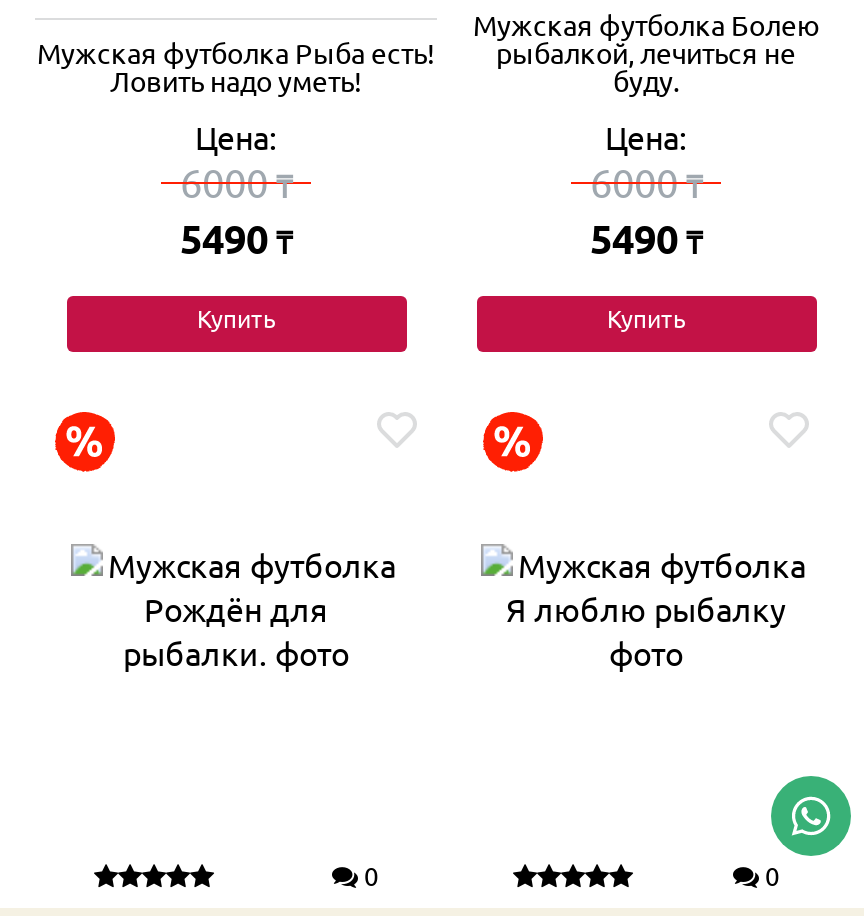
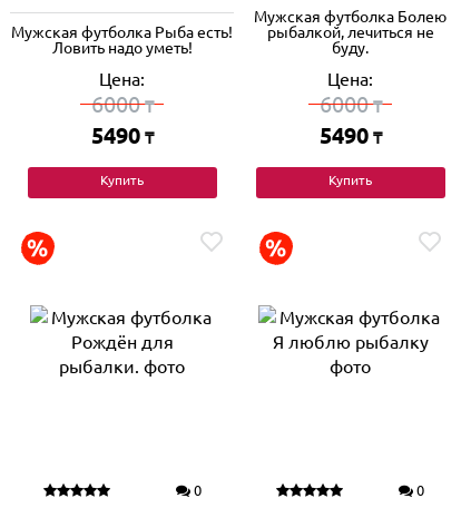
- [image]
